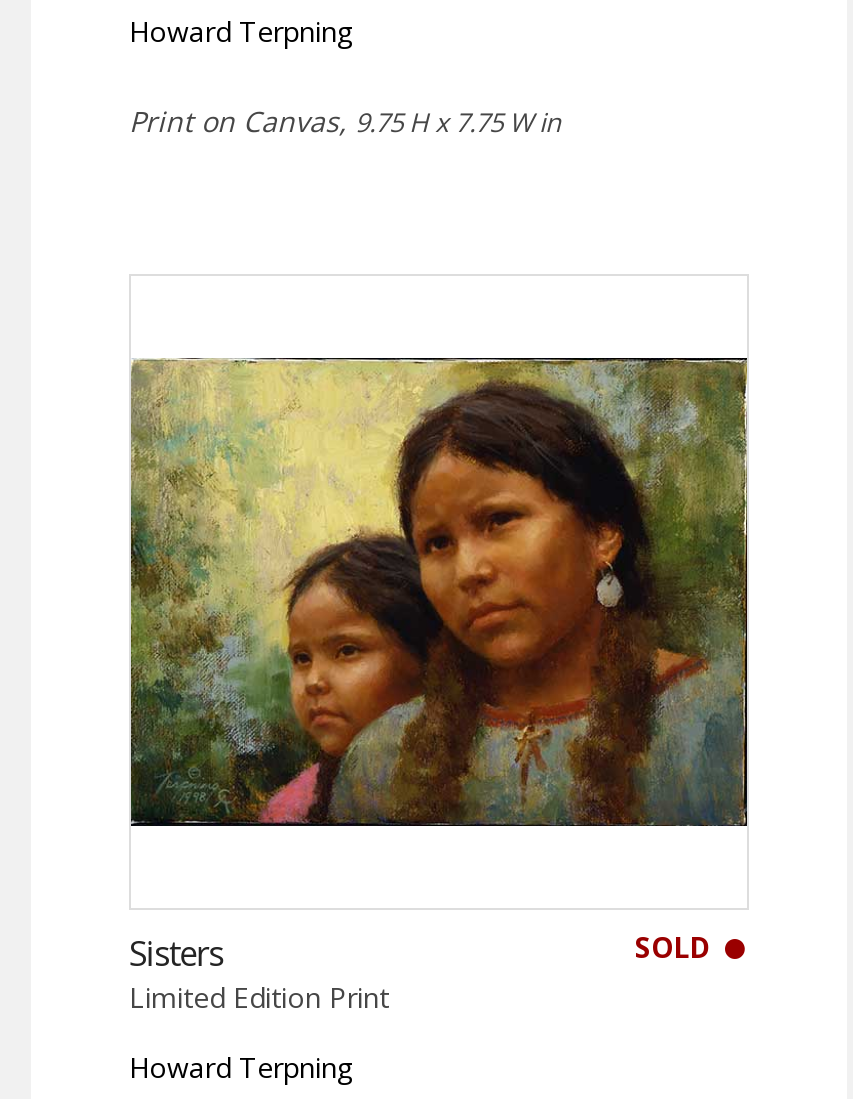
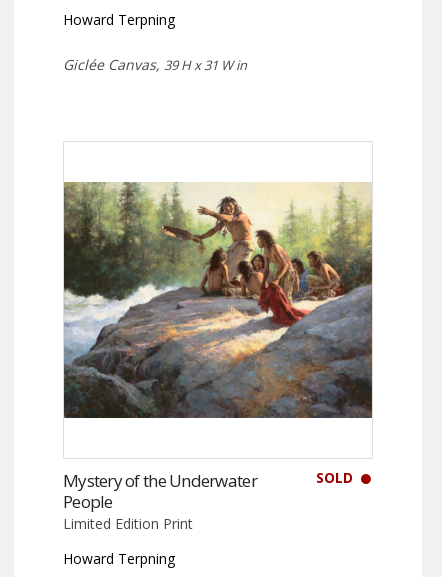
- Print on Canvas, 9.75 H x 7.75 W in
+ Giclée Canvas, 39 H x 31 W in

- [image]
+ [image]

- Sisters
+ Mystery of the Underwater
+ People
